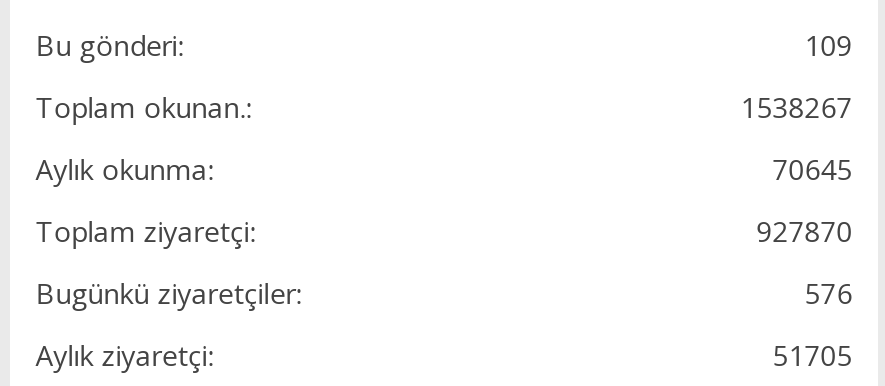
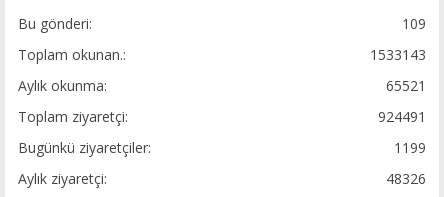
- 1538267
+ 1533143

- 70645
+ 65521

- 927870
+ 924491

- 576
+ 1199

- 51705
+ 48326
